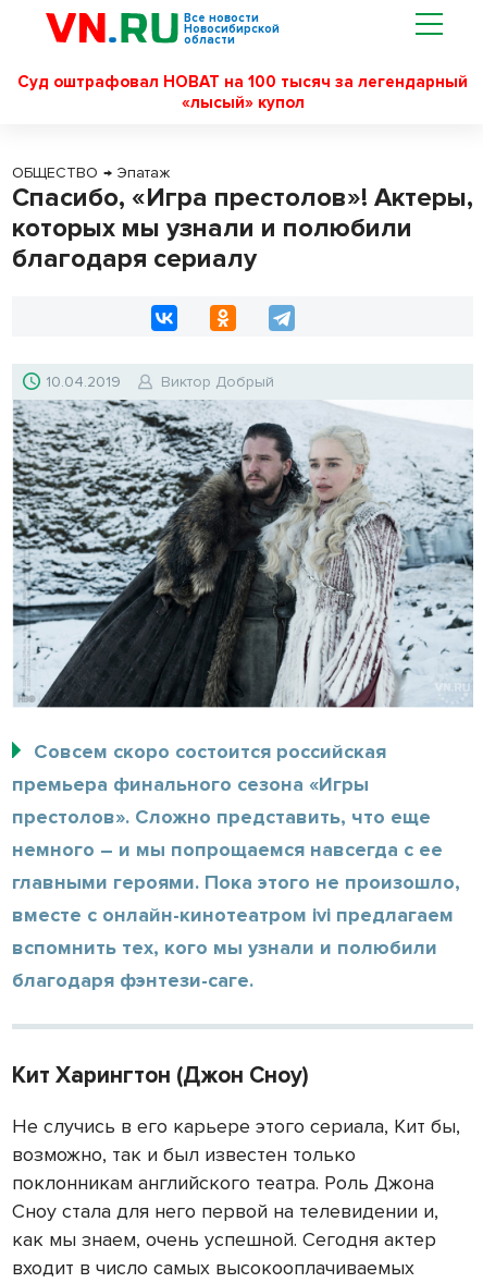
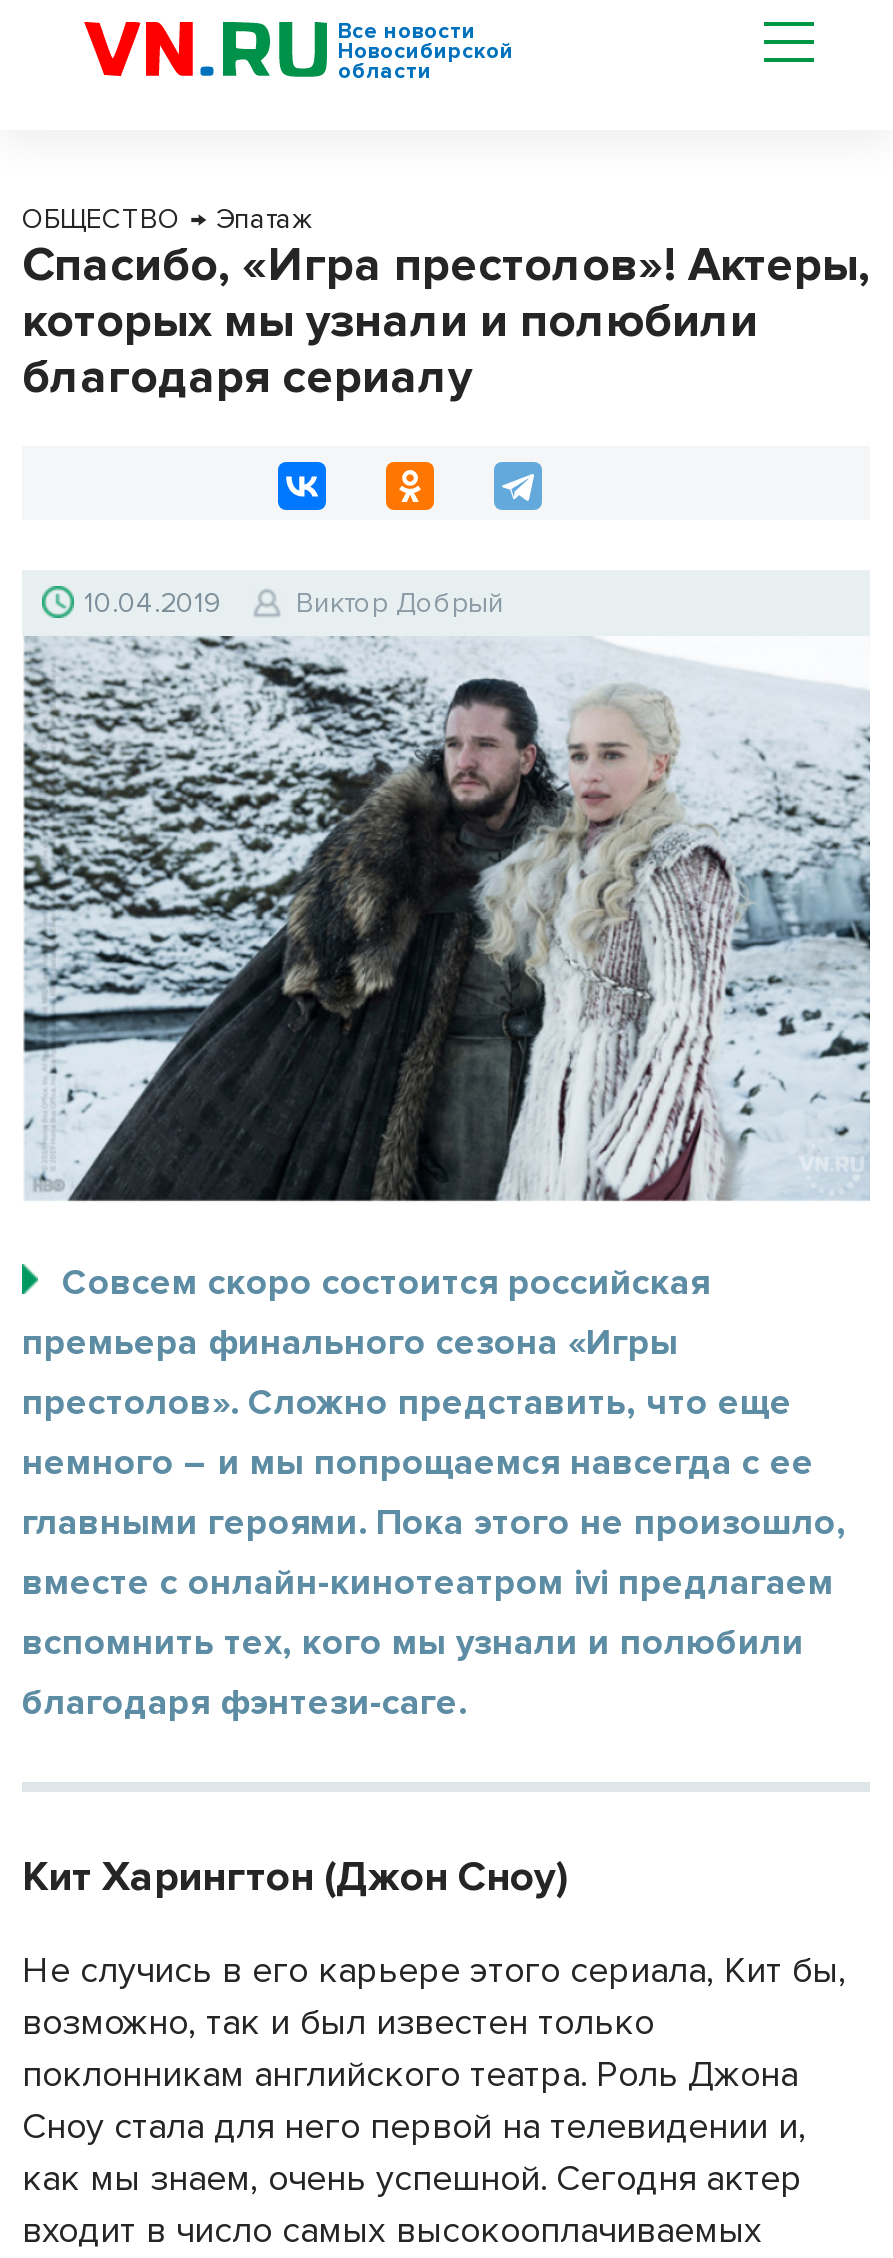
- Суд оштрафовал НОВАТ на 100 тысяч за легендарный
- «лысый» купол
